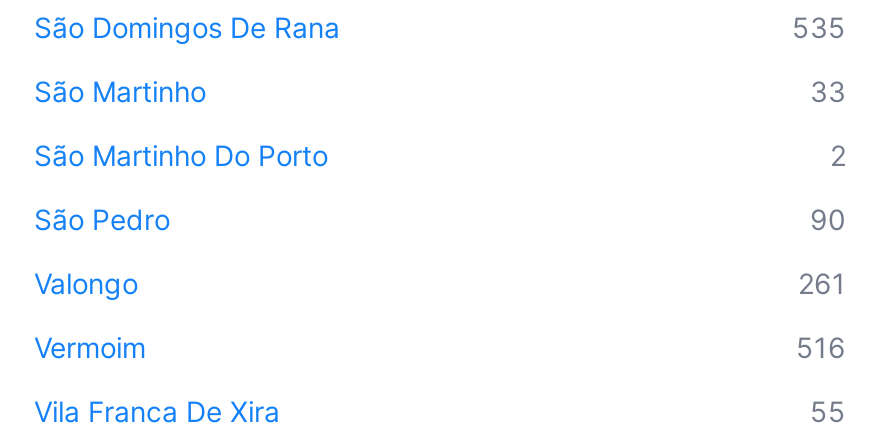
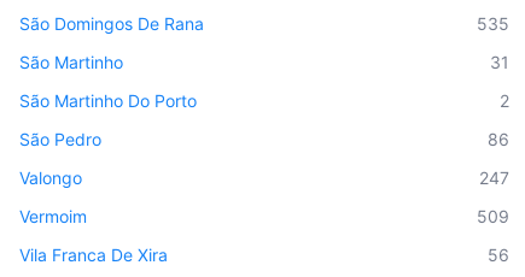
- 33
+ 31

- 90
+ 86

- 261
+ 247

- 516
+ 509

- 55
+ 56
